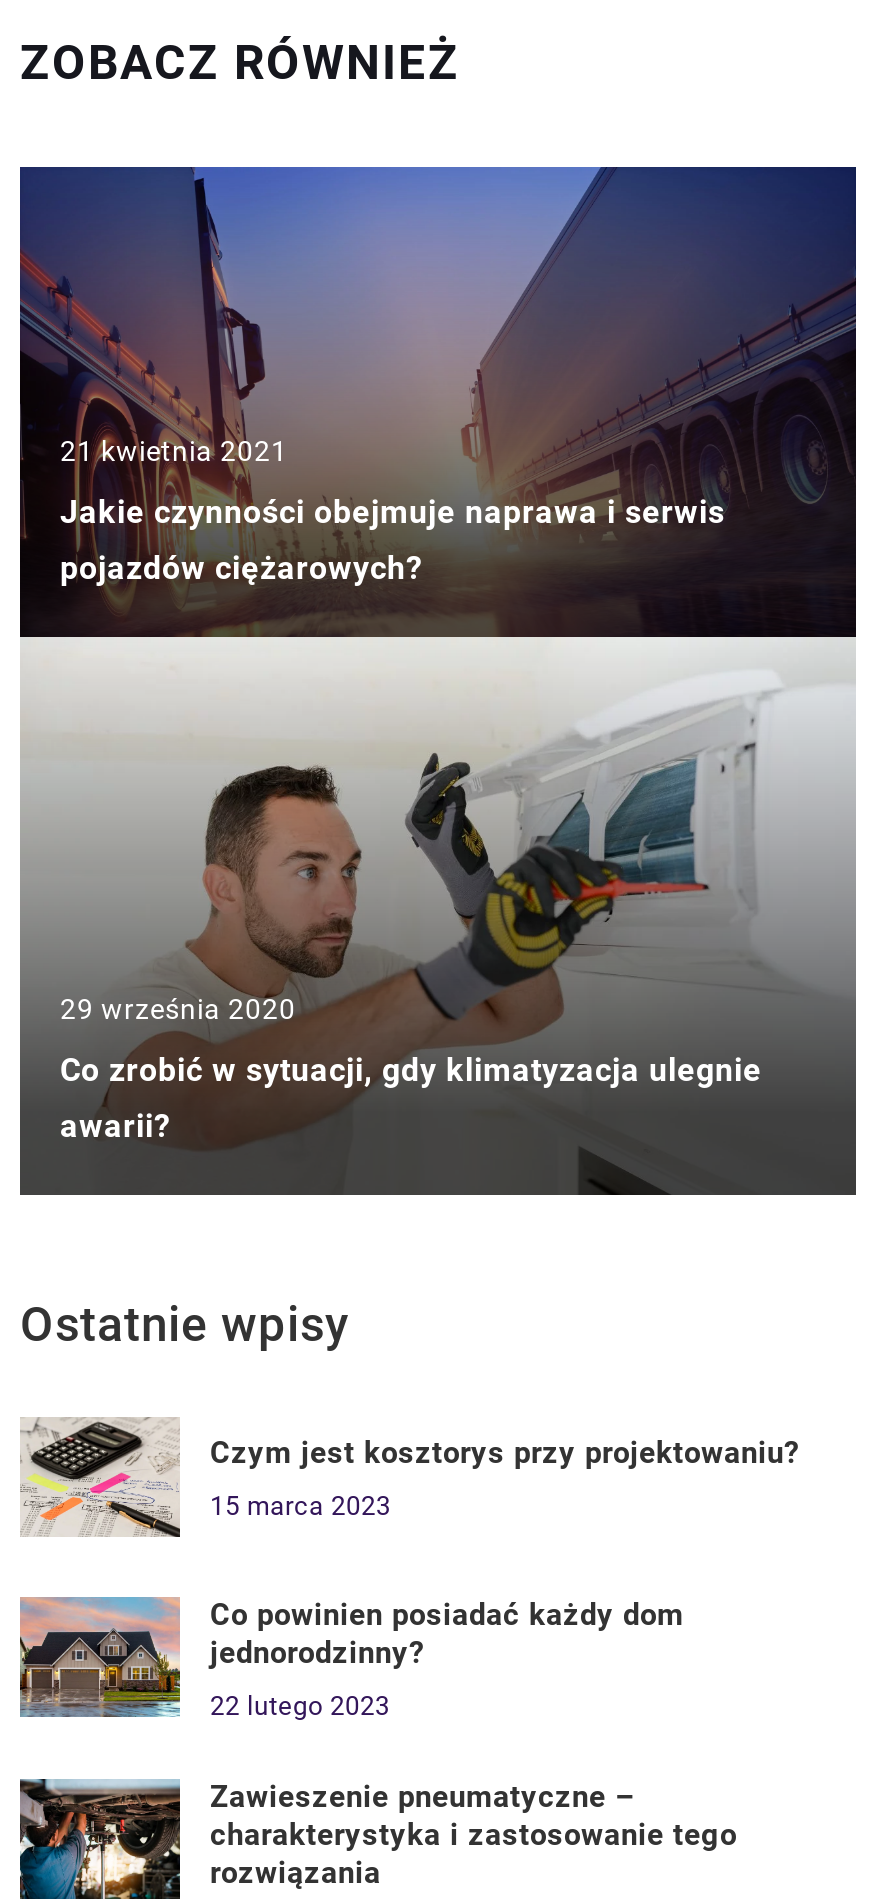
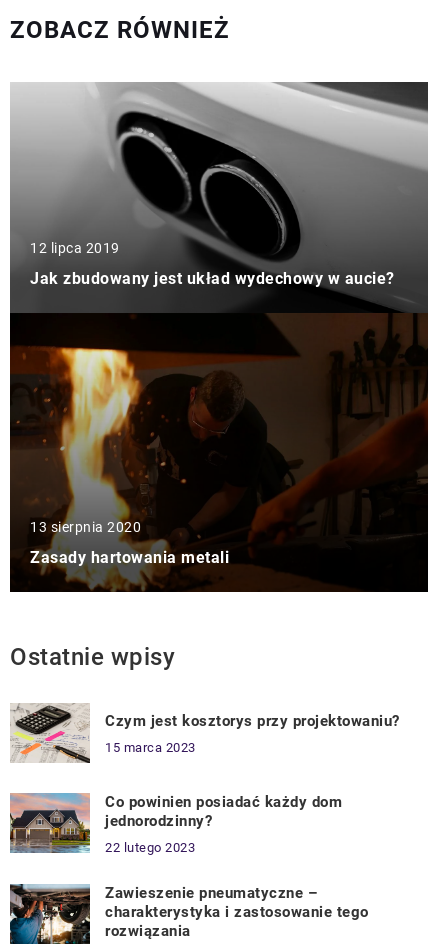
- [image]
- 21 kwietnia 2021
- Jakie czynności obejmuje naprawa i serwis
- pojazdów ciężarowych?
+ [image]
+ 12 lipca 2019
+ Jak zbudowany jest układ wydechowy w aucie?

- 29 września 2020
- Co zrobić w sytuacji, gdy klimatyzacja ulegnie
- awarii?
+ 13 sierpnia 2020
+ Zasady hartowania metali
